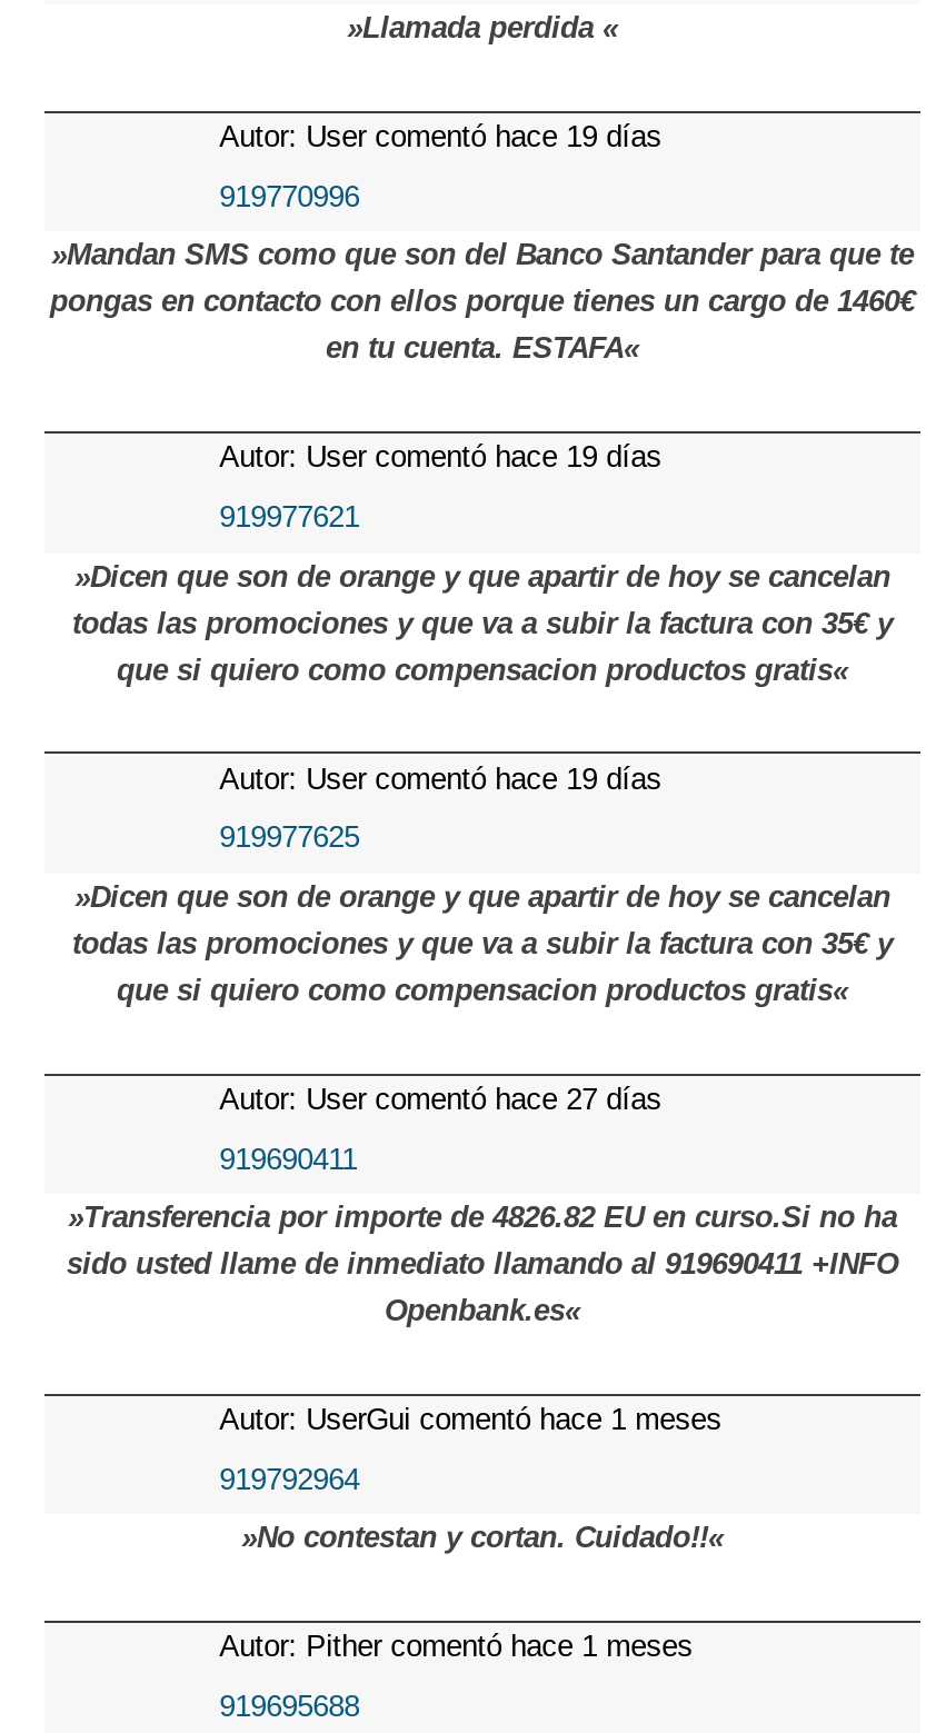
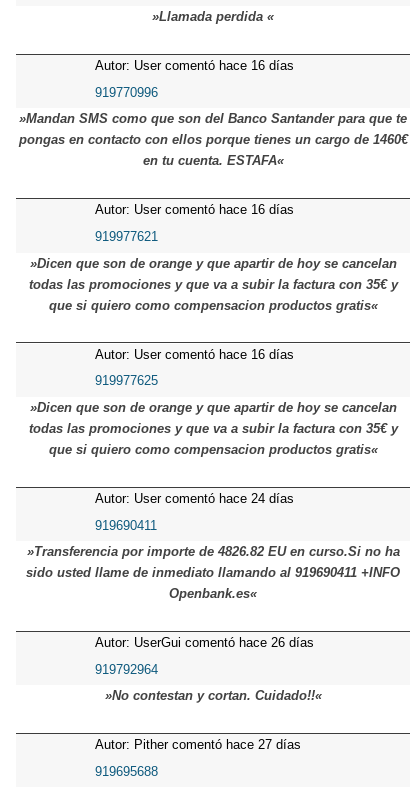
- Autor: User comentó hace 19 días
+ Autor: User comentó hace 16 días

- Autor: User comentó hace 19 días
+ Autor: User comentó hace 16 días

- Autor: User comentó hace 19 días
+ Autor: User comentó hace 16 días

- Autor: User comentó hace 27 días
+ Autor: User comentó hace 24 días

- Autor: UserGui comentó hace 1 meses
+ Autor: UserGui comentó hace 26 días

- Autor: Pither comentó hace 1 meses
+ Autor: Pither comentó hace 27 días
